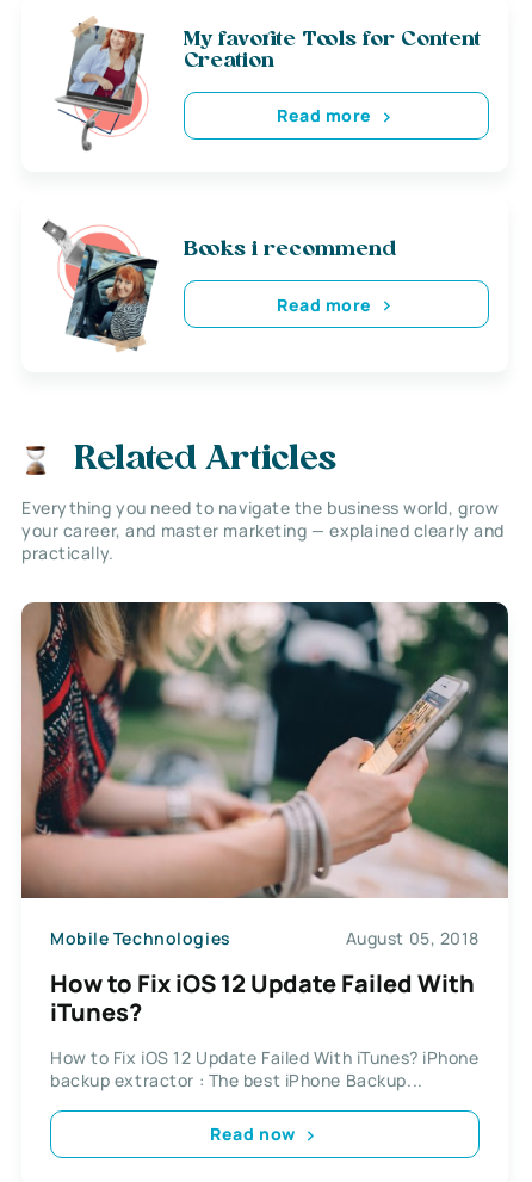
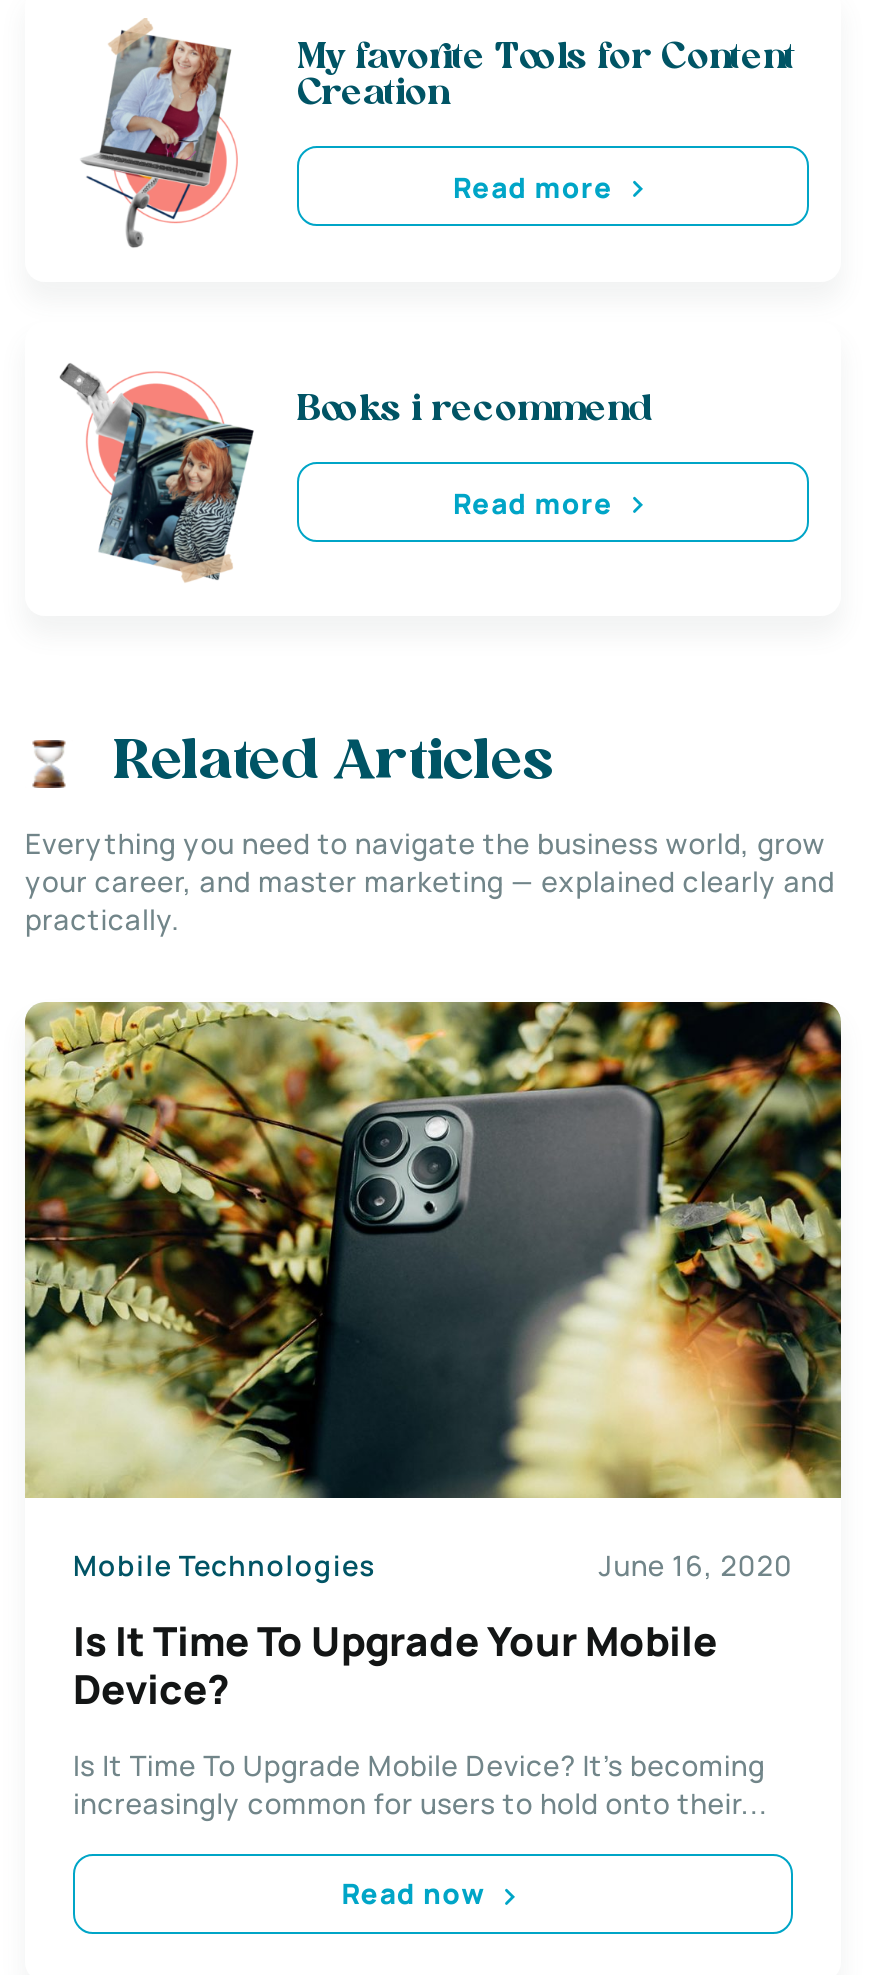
- [image]
- August 05, 2018
+ [image]
+ June 16, 2020

- How to Fix iOS 12 Update Failed With
- iTunes?
+ Is It Time To Upgrade Your Mobile
+ Device?

- How to Fix iOS 12 Update Failed With iTunes? iPhone
- backup extractor : The best iPhone Backup...
+ Is It Time To Upgrade Mobile Device? It’s becoming
+ increasingly common for users to hold onto their...
